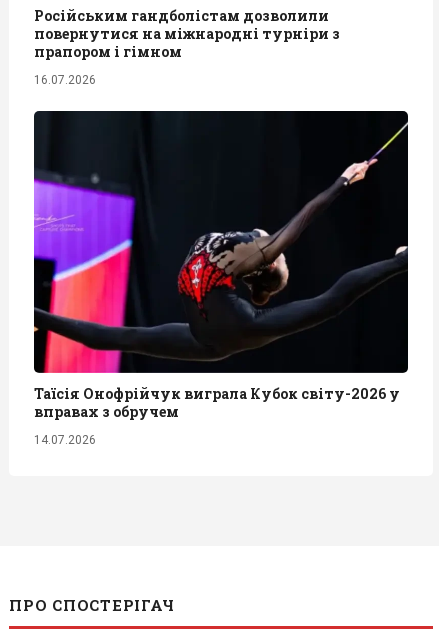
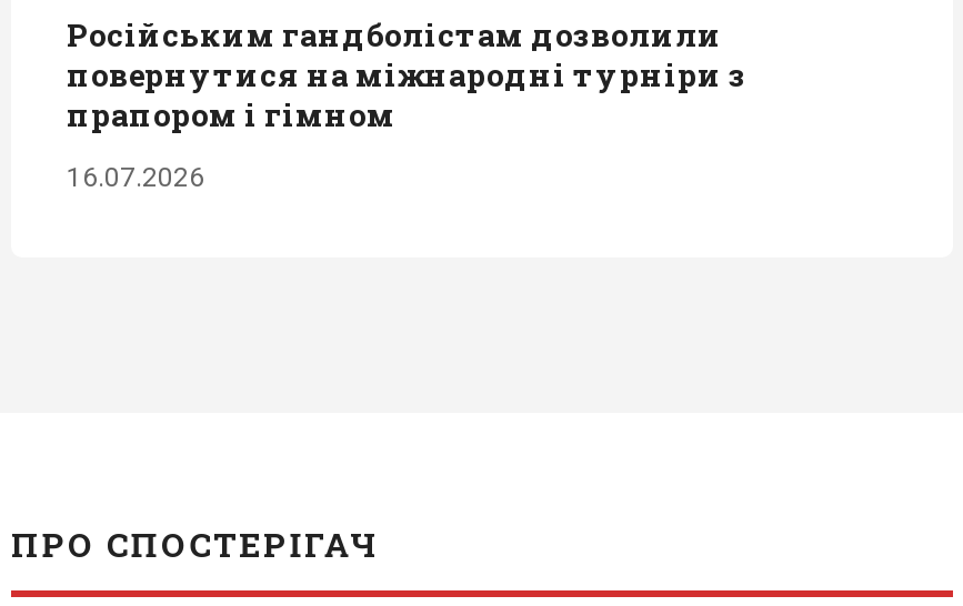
- [image]
- Таїсія Онофрійчук виграла Кубок світу-2026 у
- вправах з обручем
- 14.07.2026
